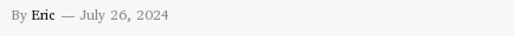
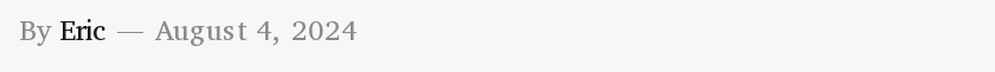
- By Eric July 26, 2024
+ By Eric August 4, 2024
